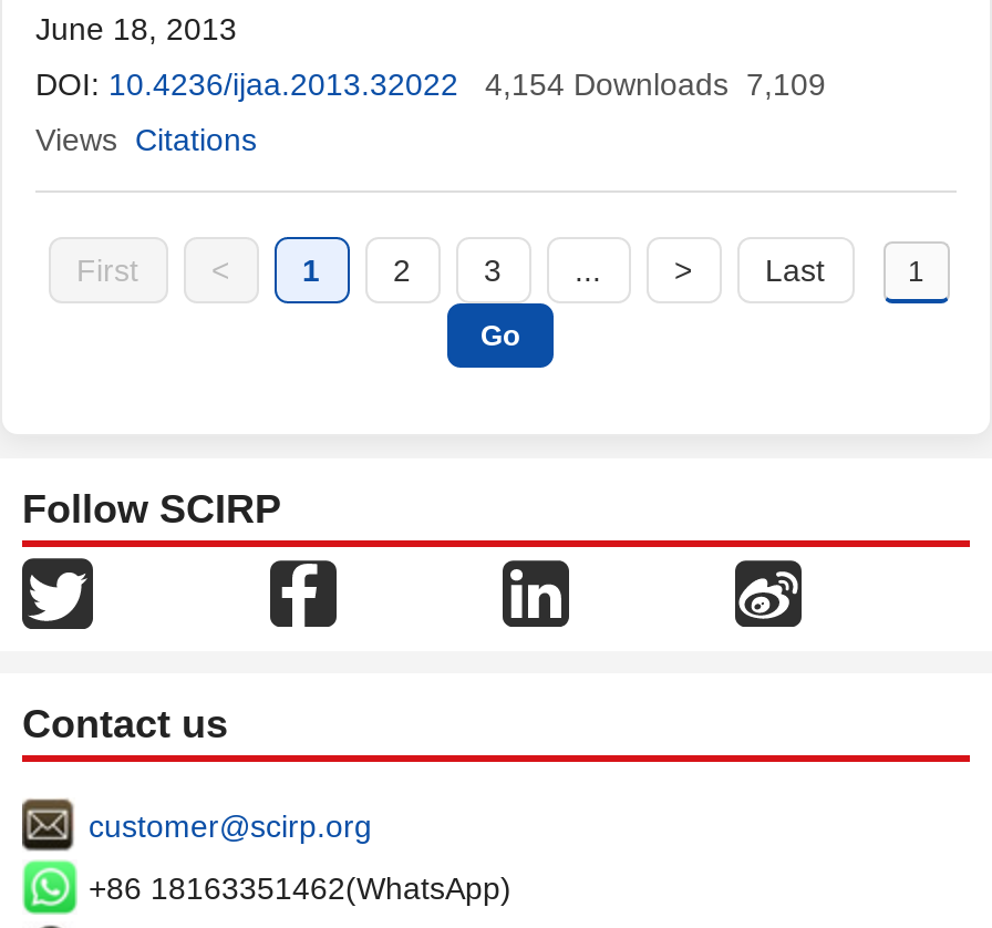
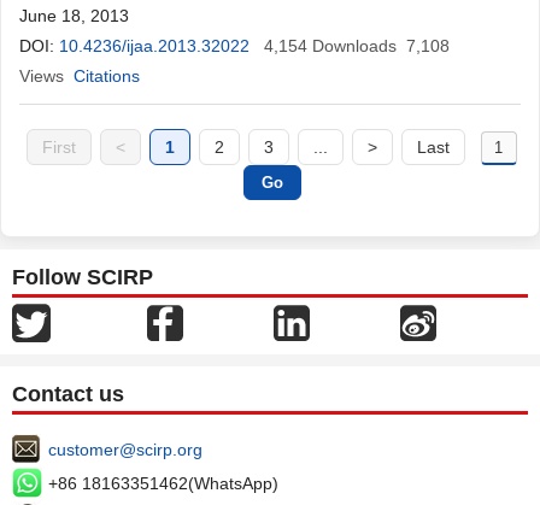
- DOI: 10.4236/ijaa.2013.32022 4,154 Downloads 7,109
+ DOI: 10.4236/ijaa.2013.32022 4,154 Downloads 7,108
